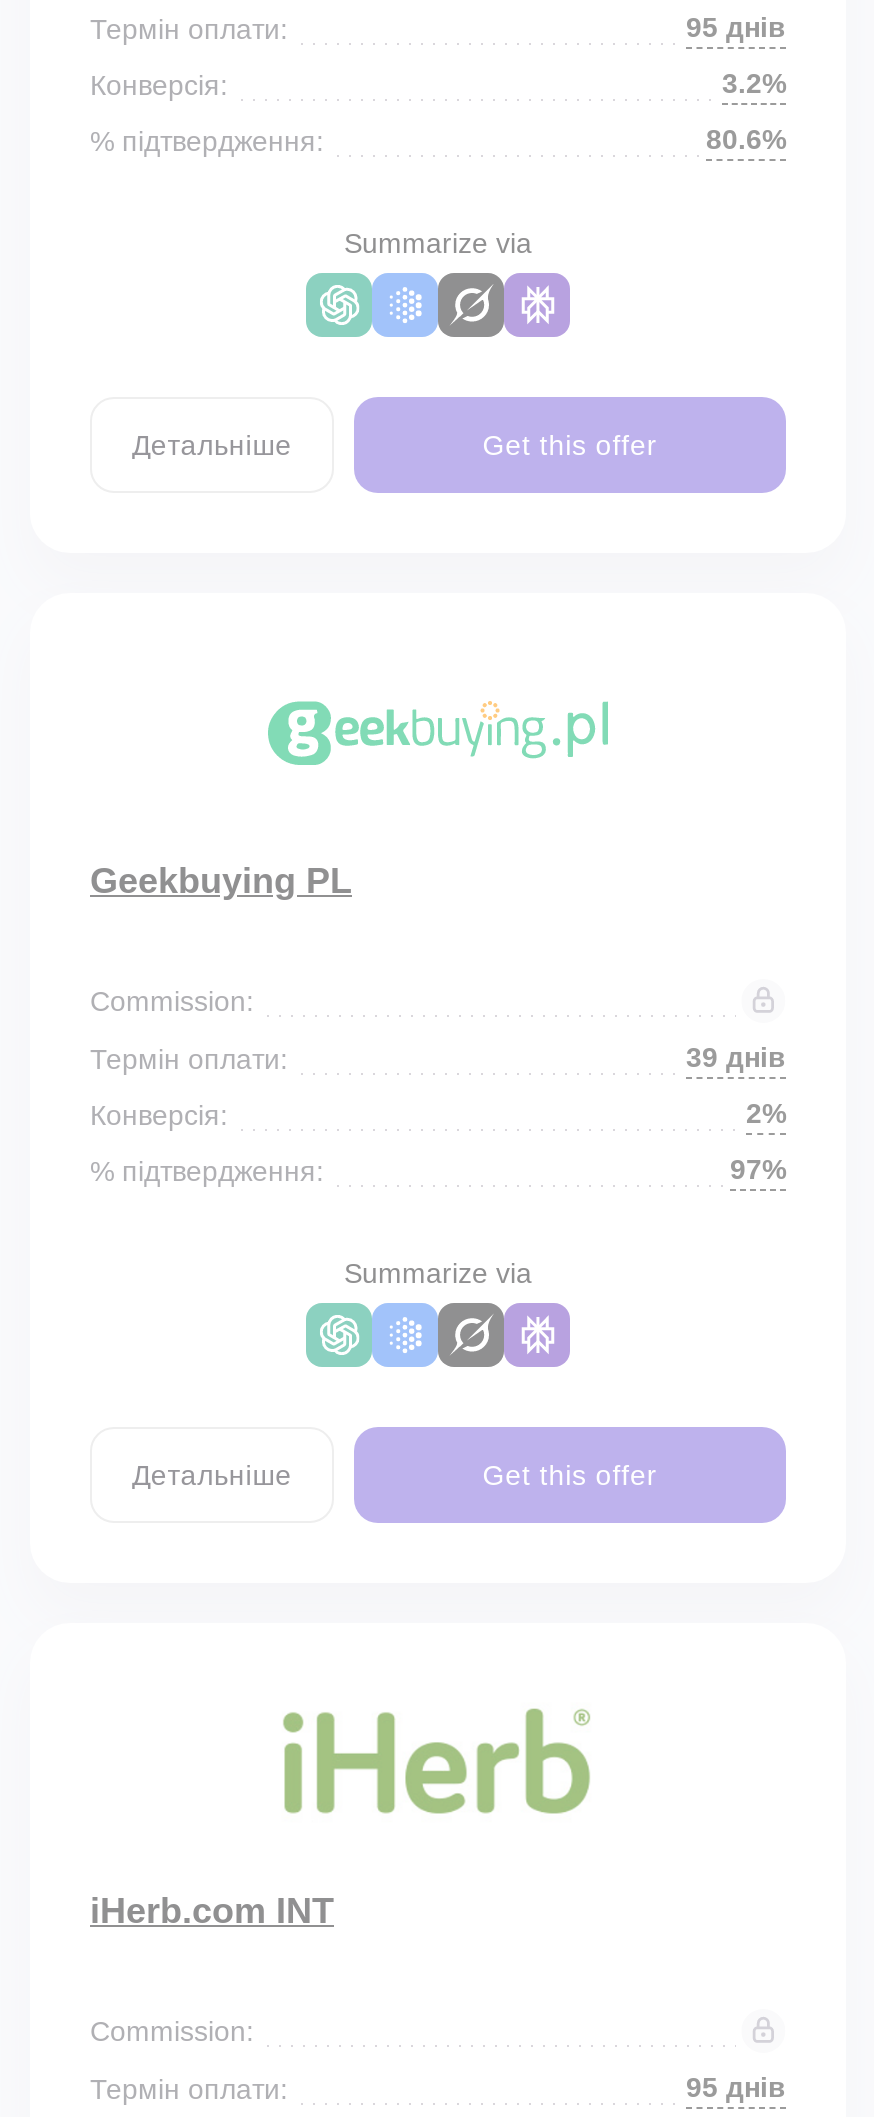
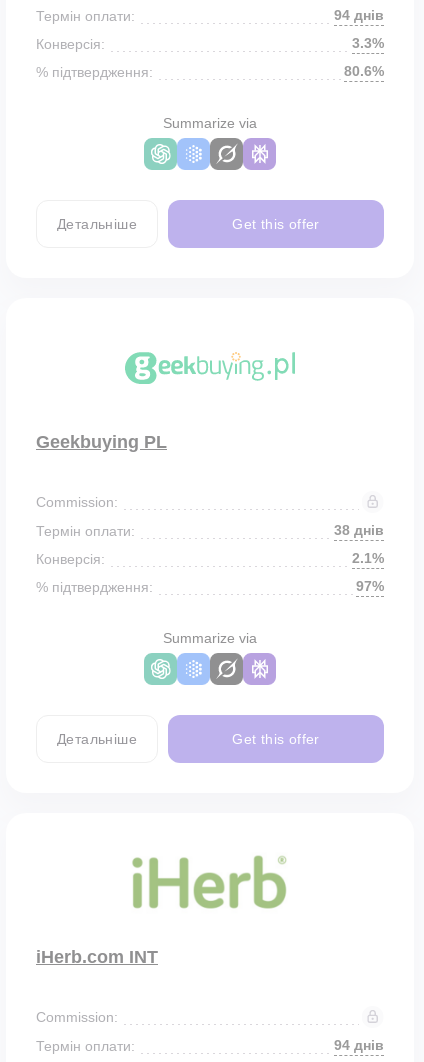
- 95 днів
+ 94 днів

- 3.2%
+ 3.3%

- 39 днів
+ 38 днів

- 2%
+ 2.1%

- 95 днів
+ 94 днів
